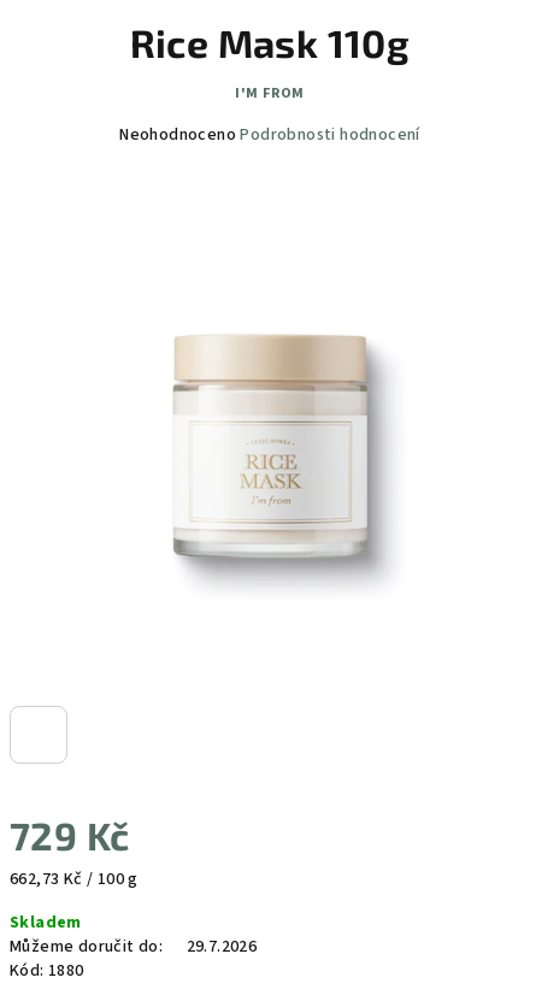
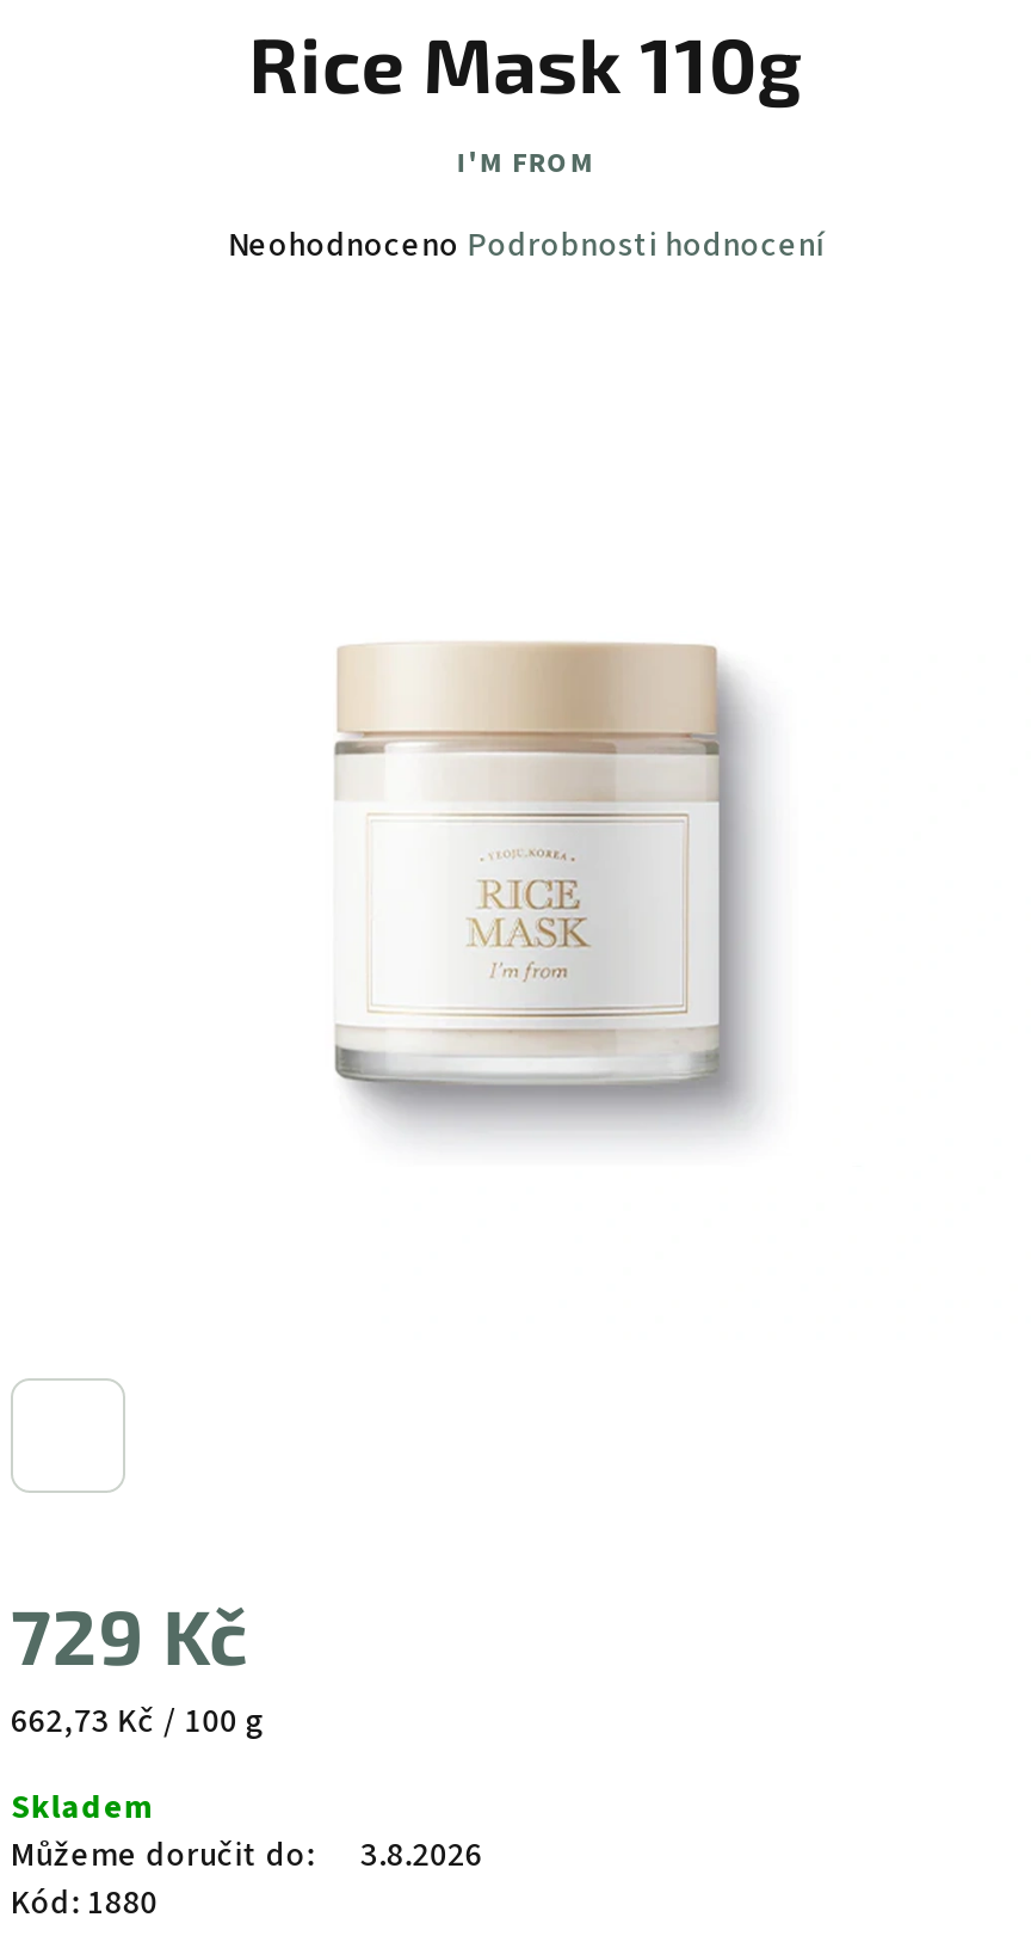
- Můžeme doručit do: 29.7.2026
+ Můžeme doručit do: 3.8.2026
